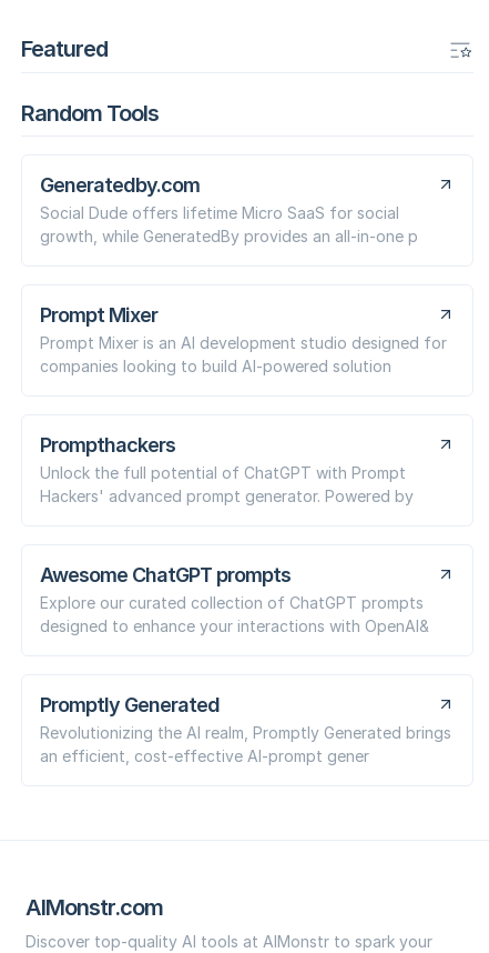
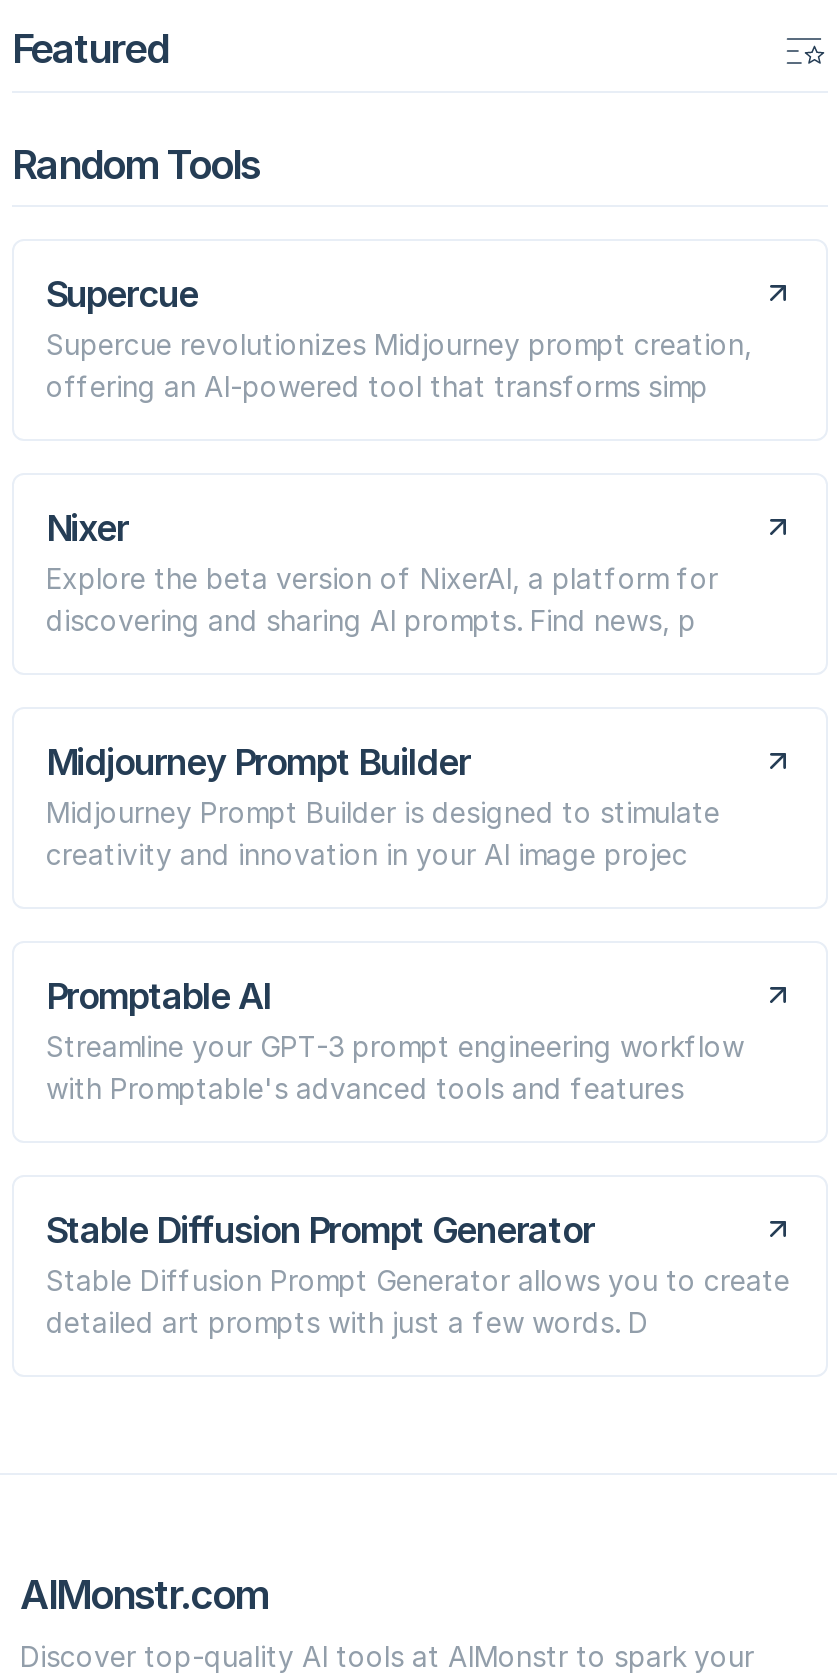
- Generatedby.com
- Social Dude offers lifetime Micro SaaS for social
- growth, while GeneratedBy provides an all-in-one p
+ Supercue
+ Supercue revolutionizes Midjourney prompt creation,
+ offering an AI-powered tool that transforms simp

- Prompt Mixer
- Prompt Mixer is an AI development studio designed for
- companies looking to build AI-powered solution
+ Nixer
+ Explore the beta version of NixerAI, a platform for
+ discovering and sharing AI prompts. Find news, p

- Prompthackers
- Unlock the full potential of ChatGPT with Prompt
- Hackers' advanced prompt generator. Powered by
+ Midjourney Prompt Builder
+ Midjourney Prompt Builder is designed to stimulate
+ creativity and innovation in your AI image projec

- Awesome ChatGPT prompts
- Explore our curated collection of ChatGPT prompts
- designed to enhance your interactions with OpenAI&
+ Promptable AI
+ Streamline your GPT-3 prompt engineering workflow
+ with Promptable's advanced tools and features

- Promptly Generated
- Revolutionizing the AI realm, Promptly Generated brings
- an efficient, cost-effective AI-prompt gener
+ Stable Diffusion Prompt Generator
+ Stable Diffusion Prompt Generator allows you to create
+ detailed art prompts with just a few words. D
